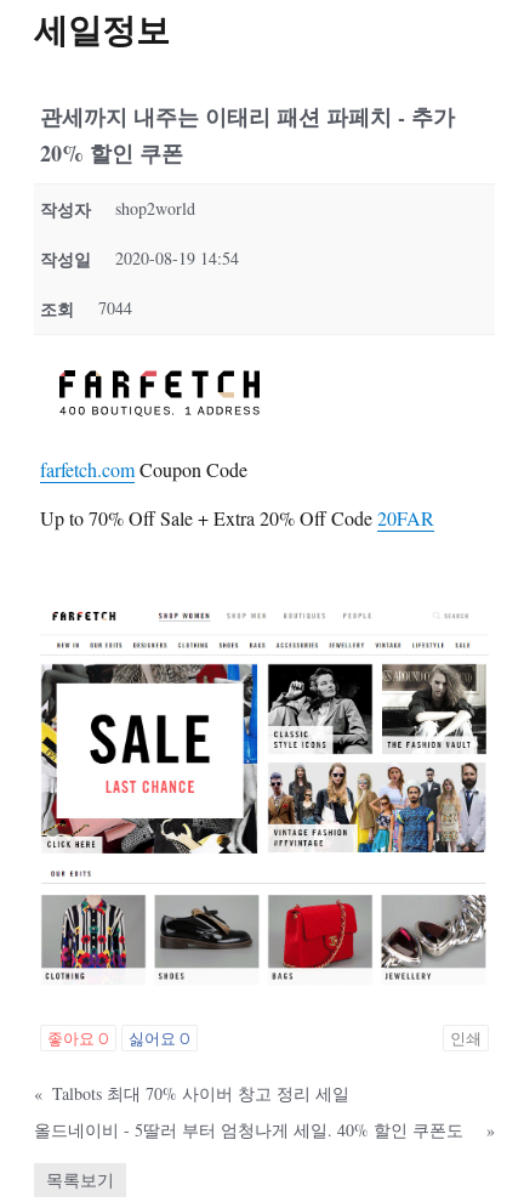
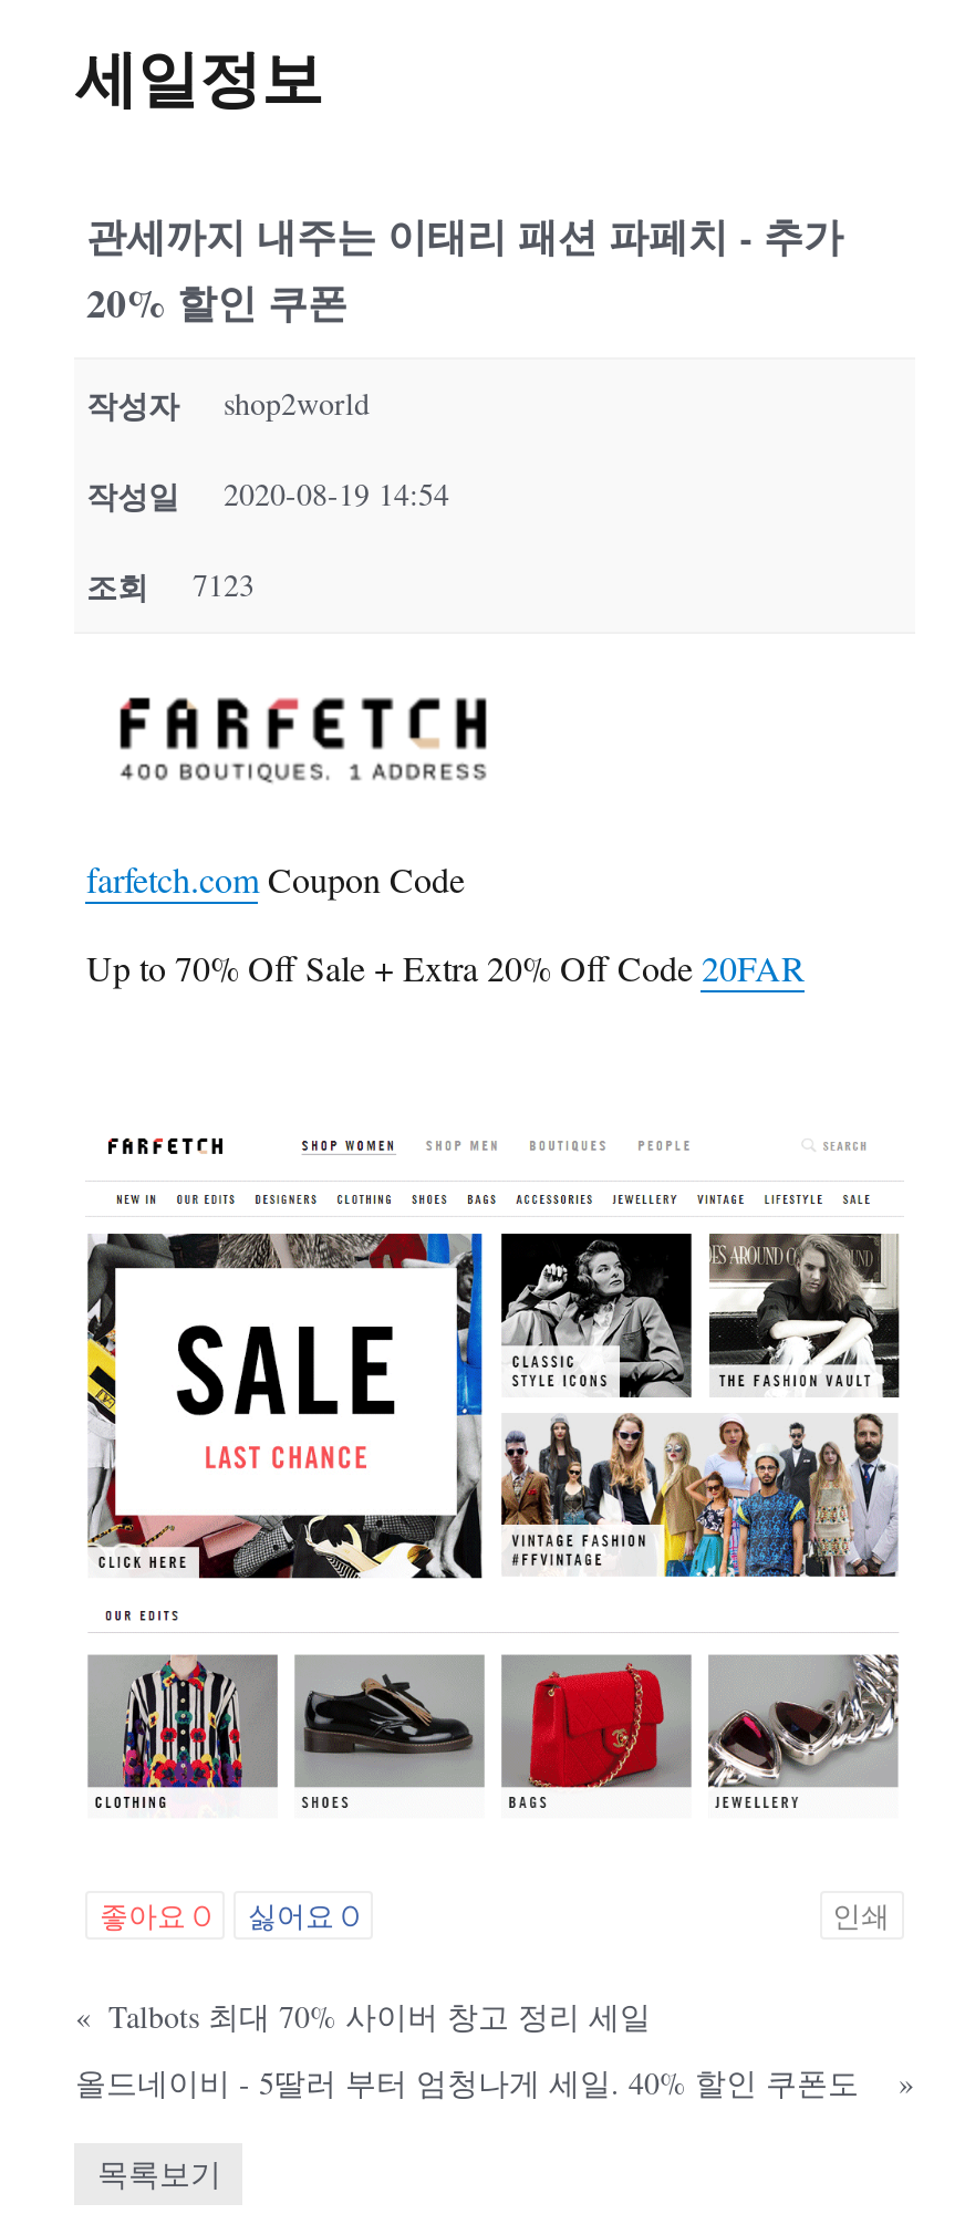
- 조회 7044
+ 조회 7123
